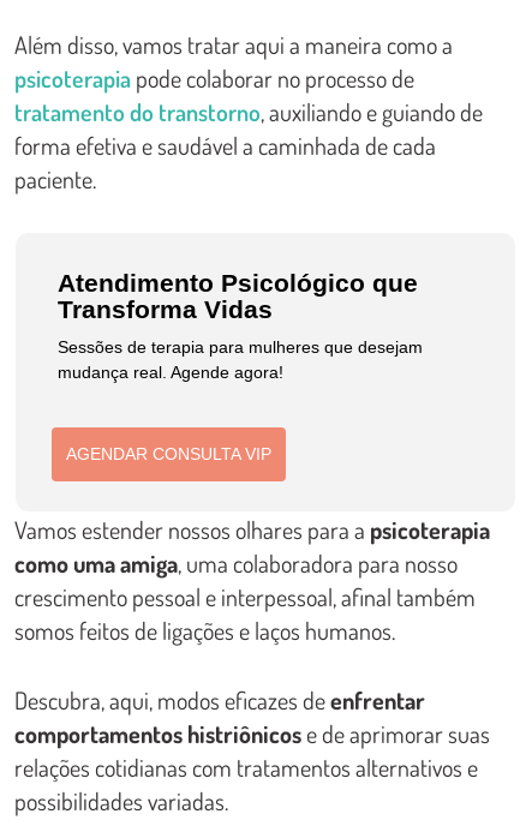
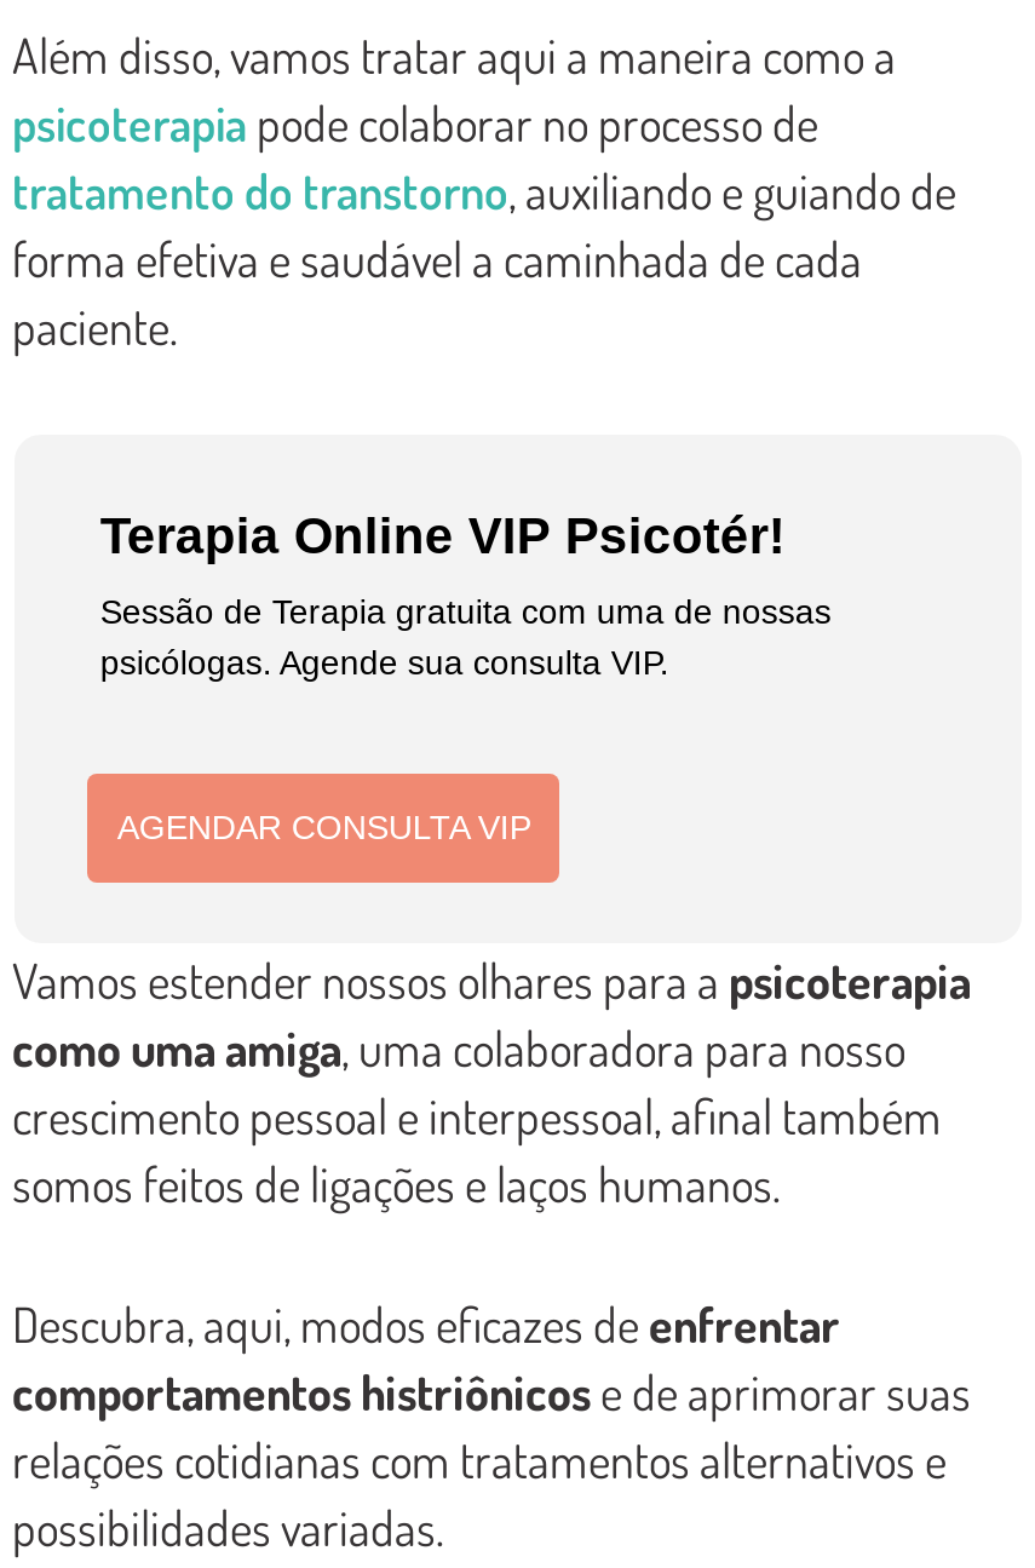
- Atendimento Psicológico que
- Transforma Vidas
+ Terapia Online VIP Psicotér!

- Sessões de terapia para mulheres que desejam
- mudança real. Agende agora!
+ Sessão de Terapia gratuita com uma de nossas
+ psicólogas. Agende sua consulta VIP.
